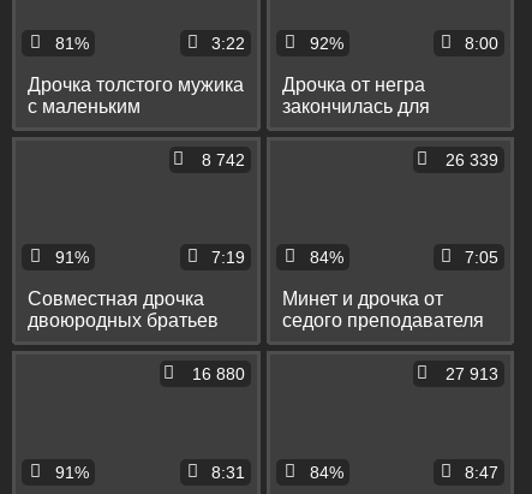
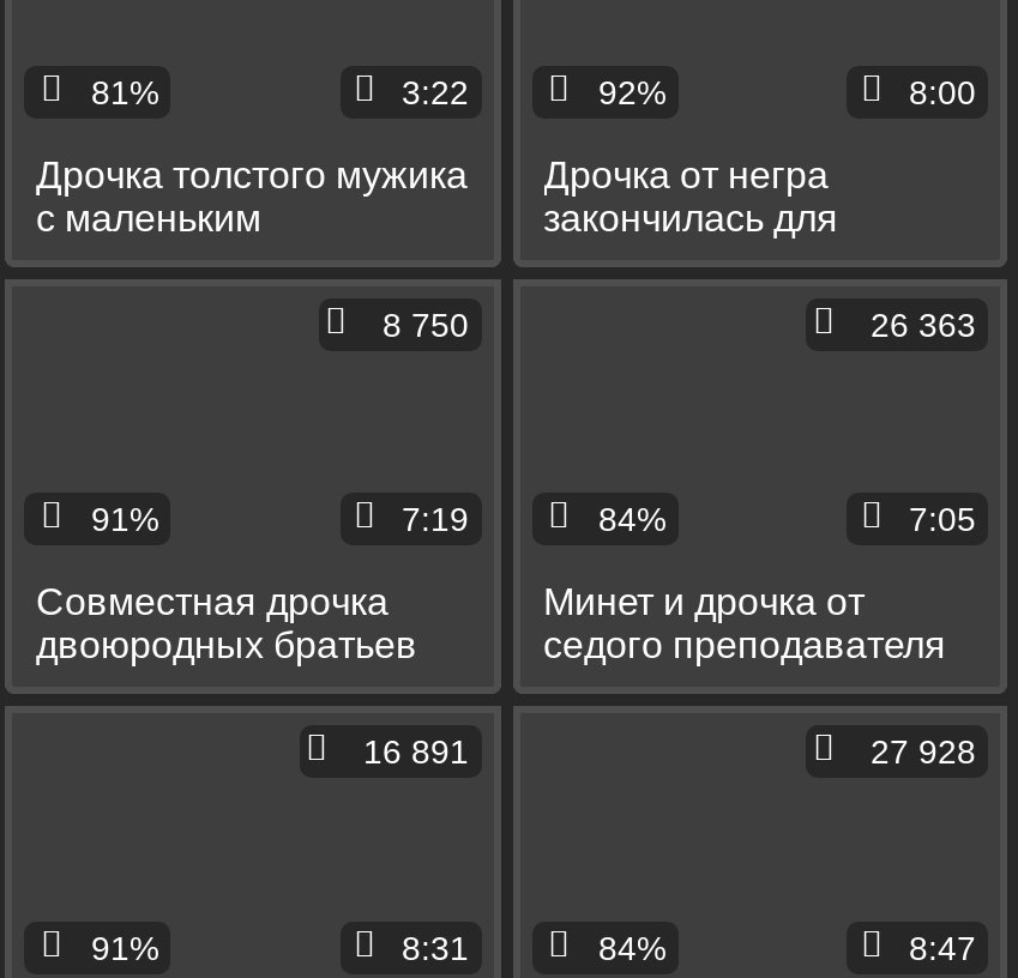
- 8 742
+ 8 750

- 26 339
+ 26 363

- 16 880
+ 16 891

- 27 913
+ 27 928
